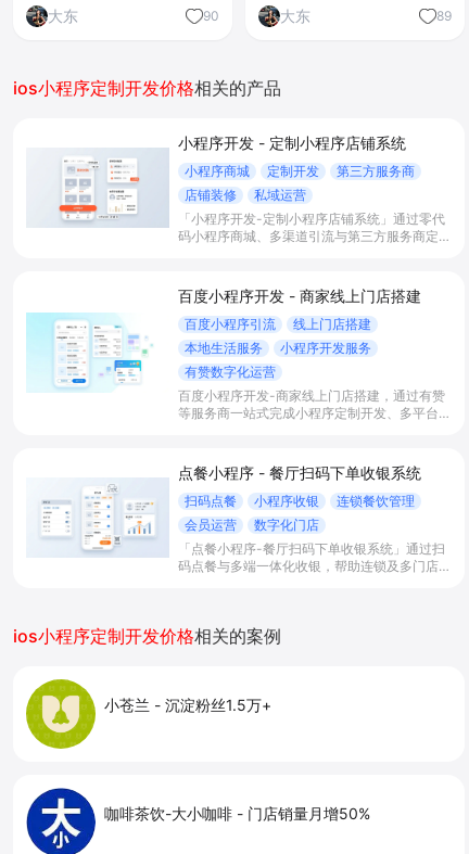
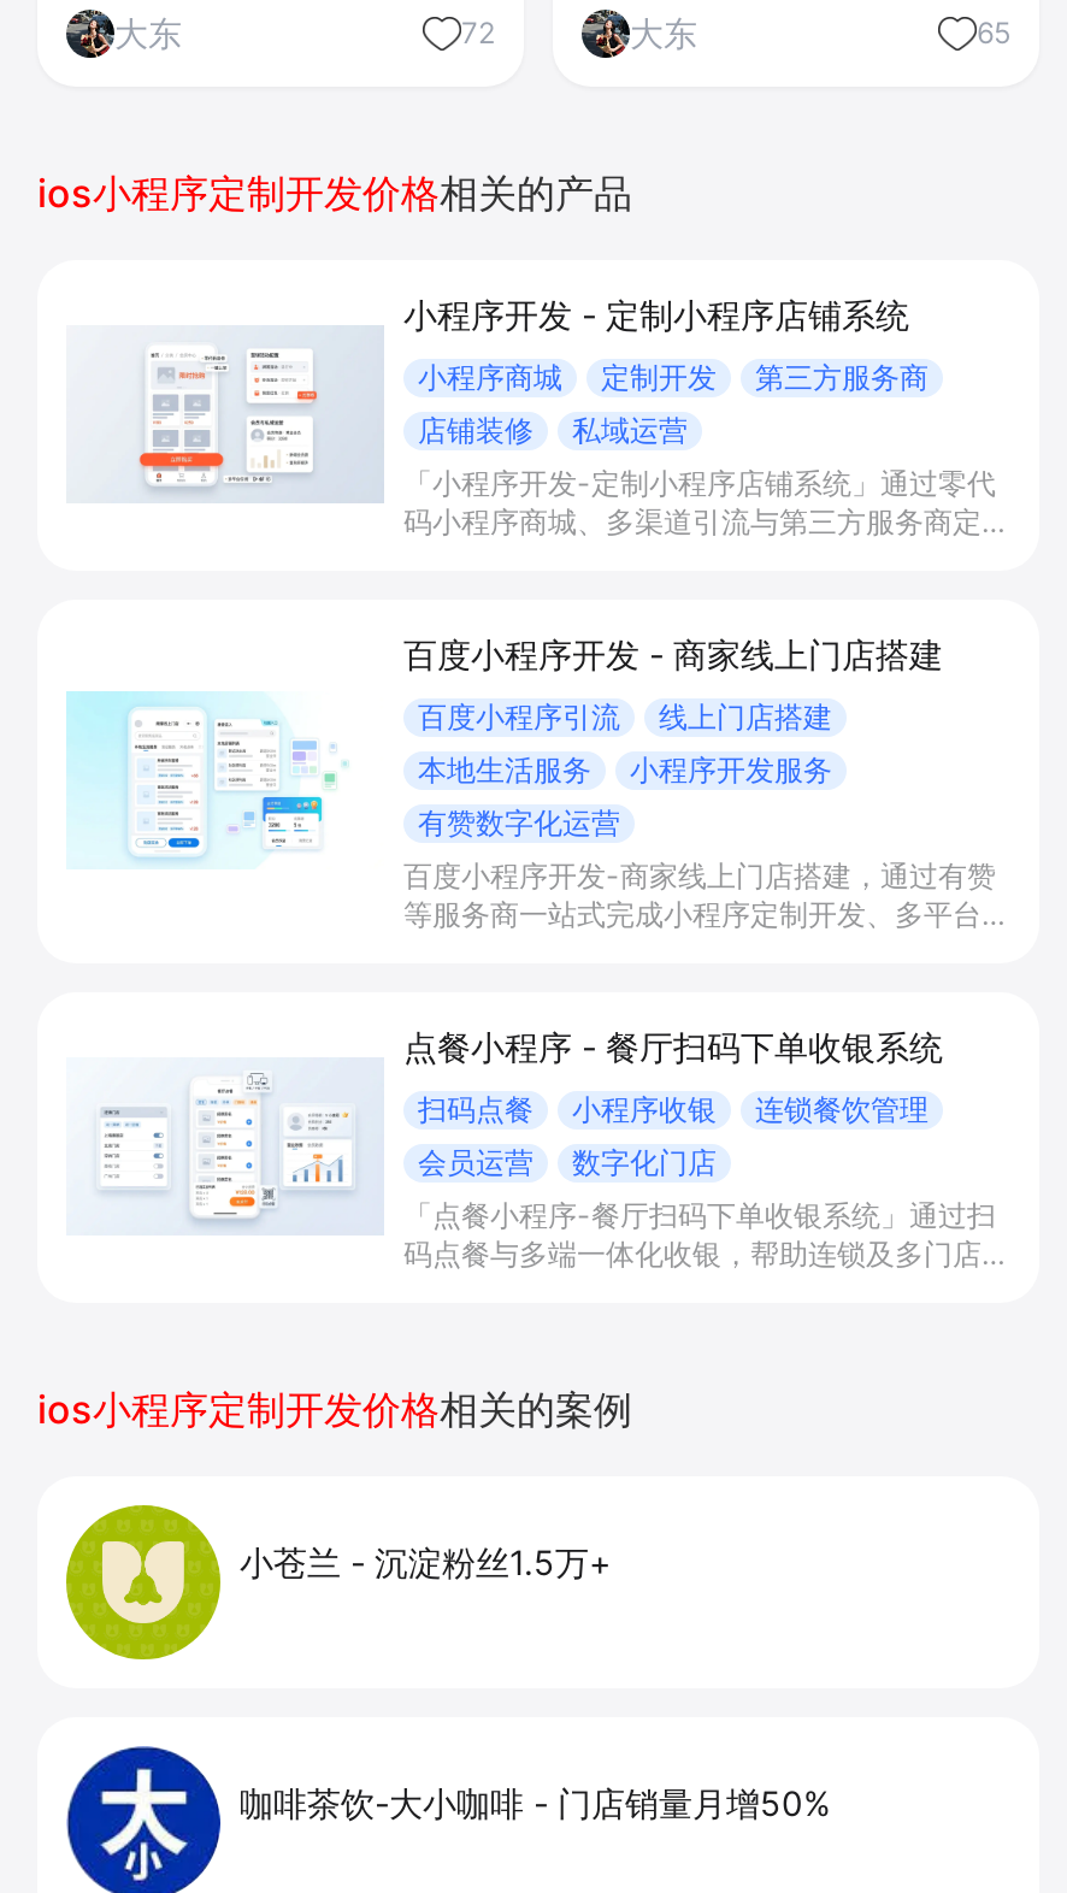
- 90
+ 72

- 89
+ 65
